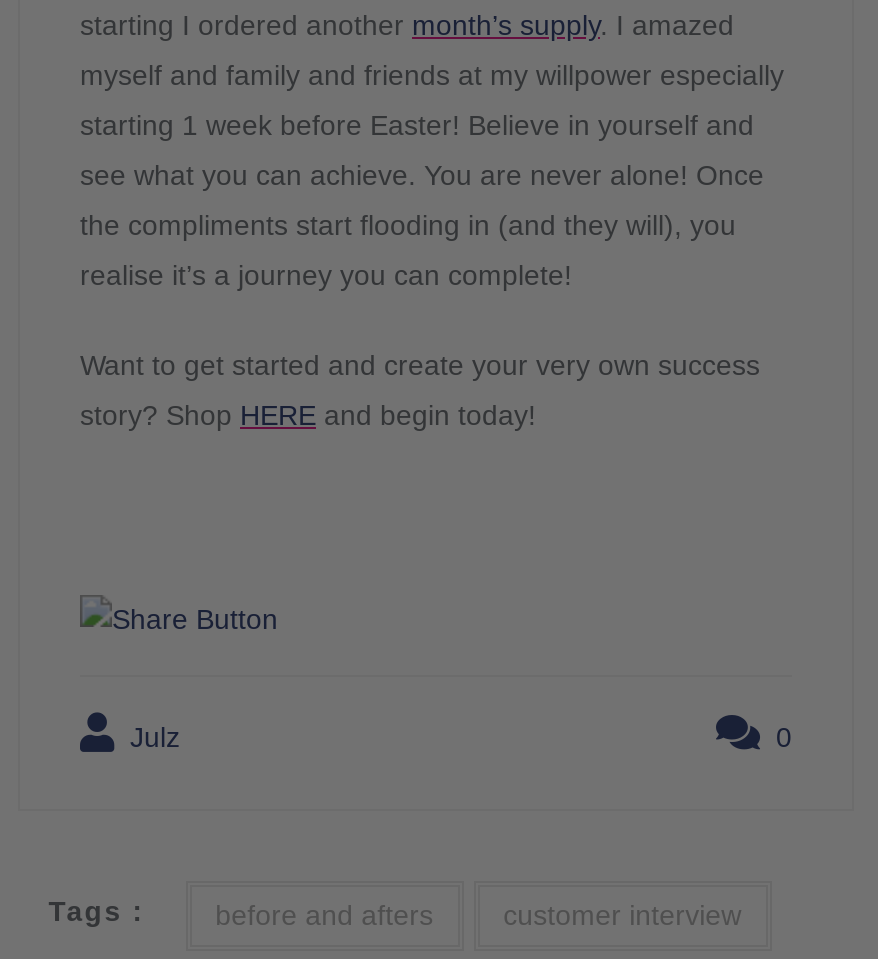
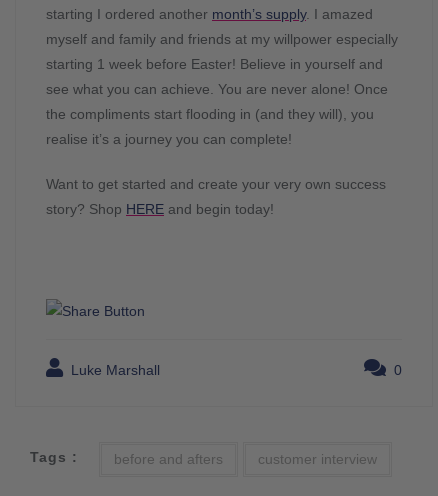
- Julz
+ Luke Marshall
